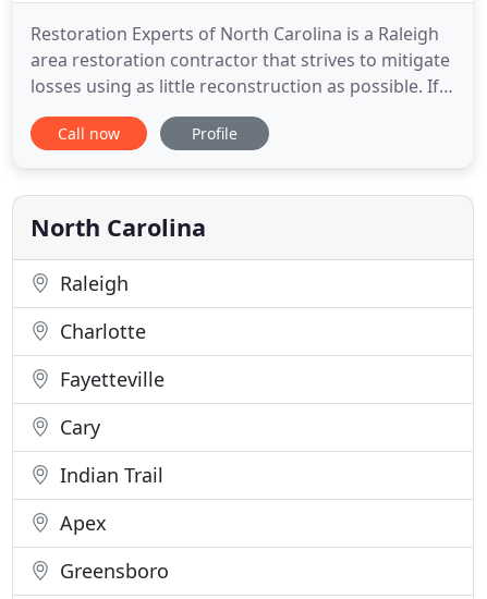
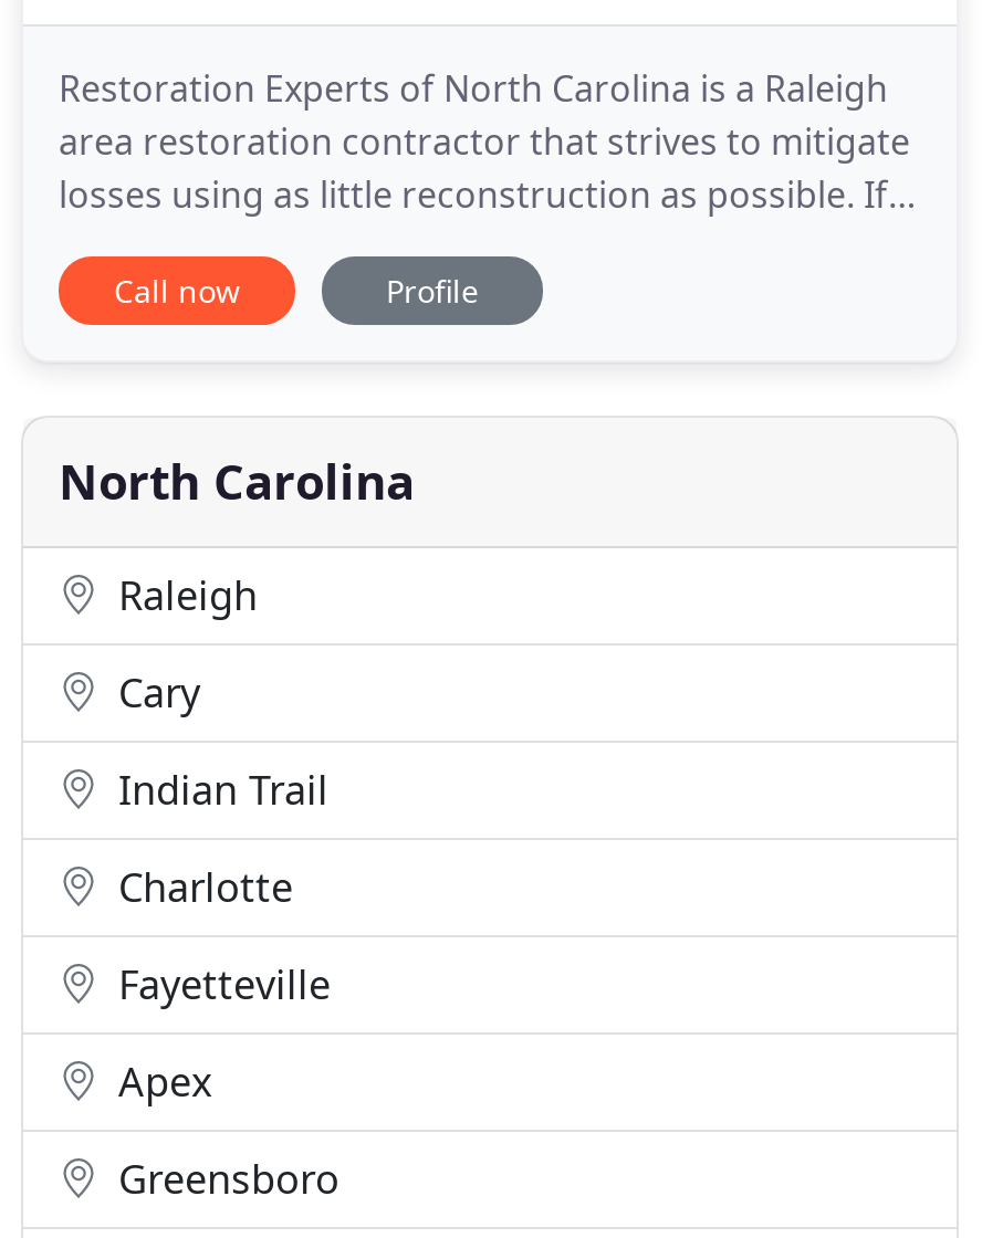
moved down: Charlotte | Fayetteville

moved up: Cary | Indian Trail
